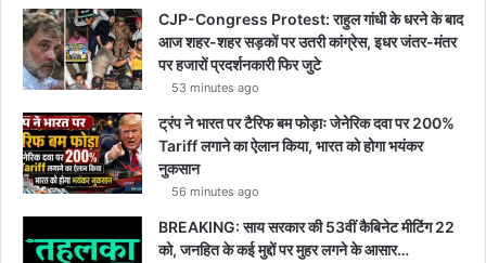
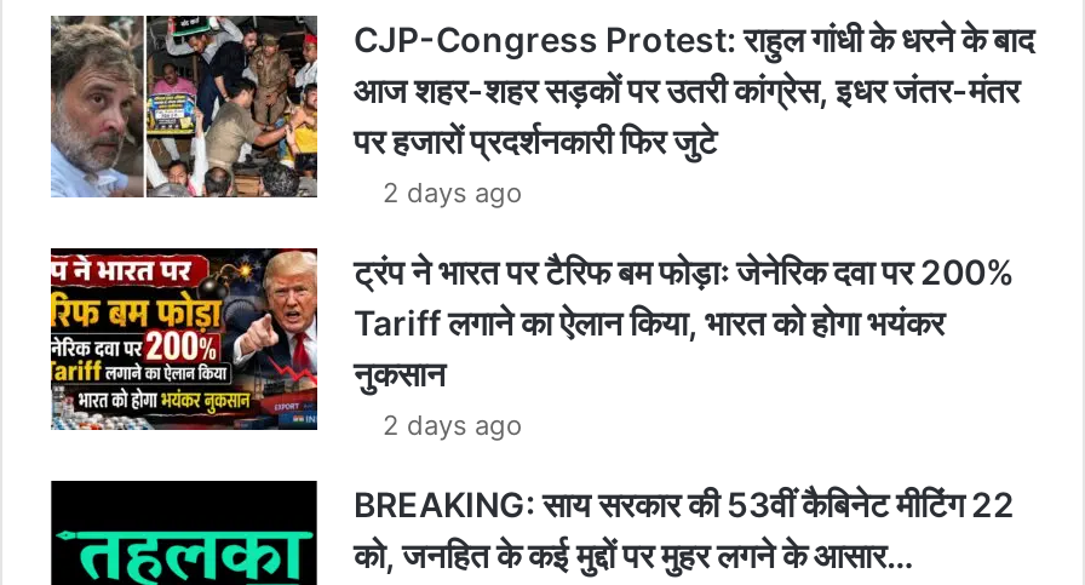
- 53 minutes ago
+ 2 days ago

- 56 minutes ago
+ 2 days ago
